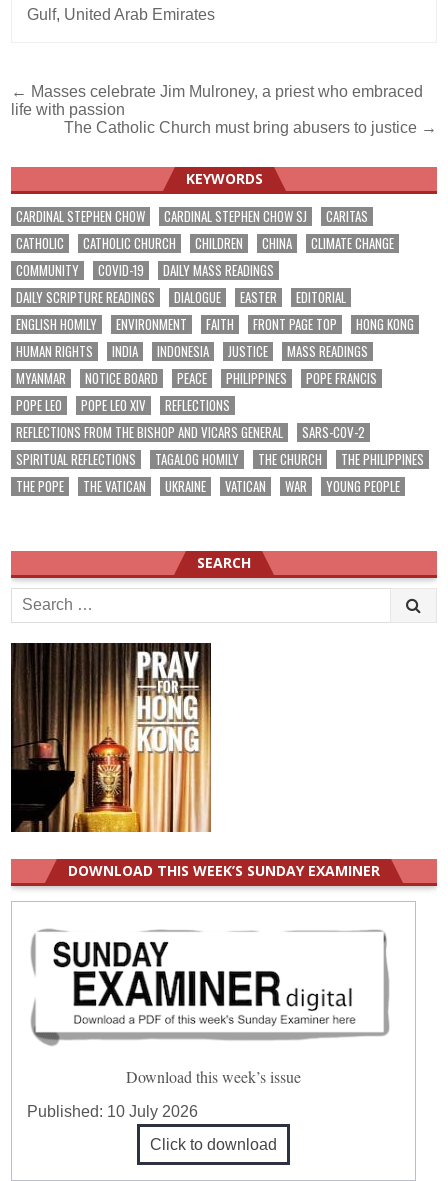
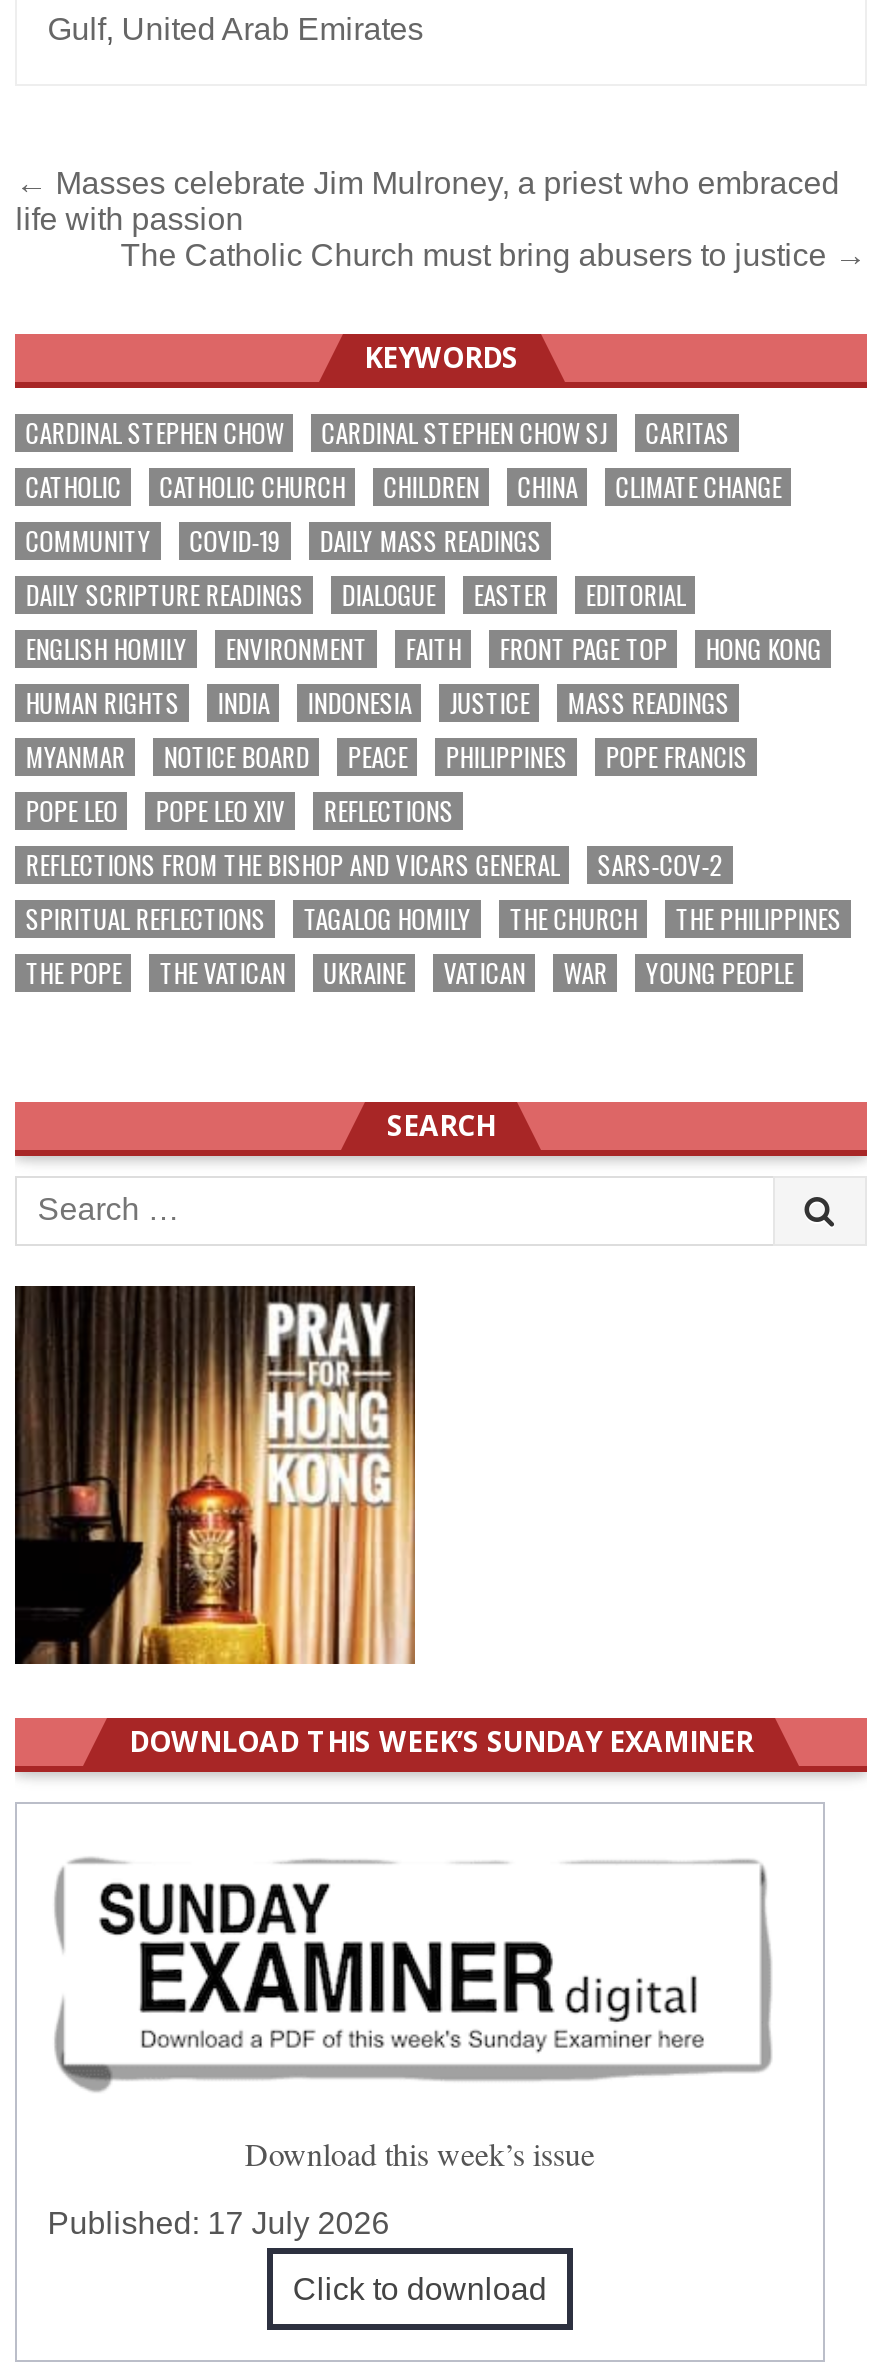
- Published: 10 July 2026
+ Published: 17 July 2026
